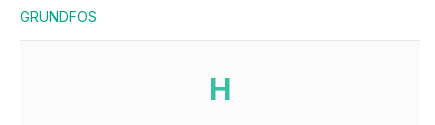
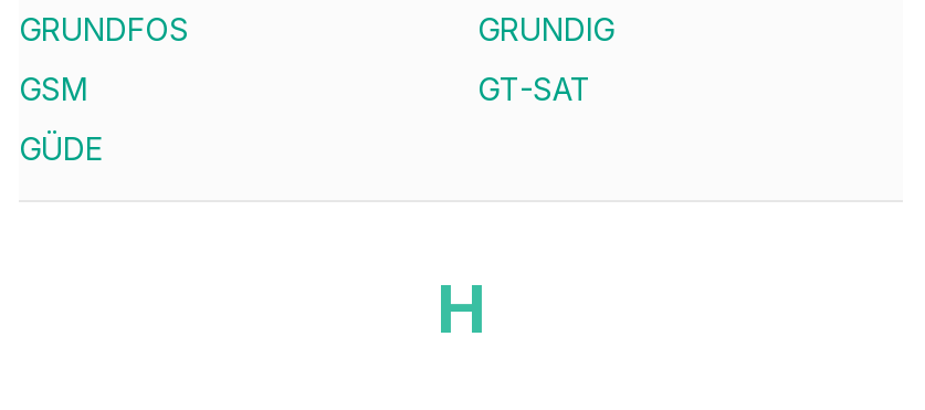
+ GRUNDIG
+ GSM
+ GT-SAT
+ GÜDE
